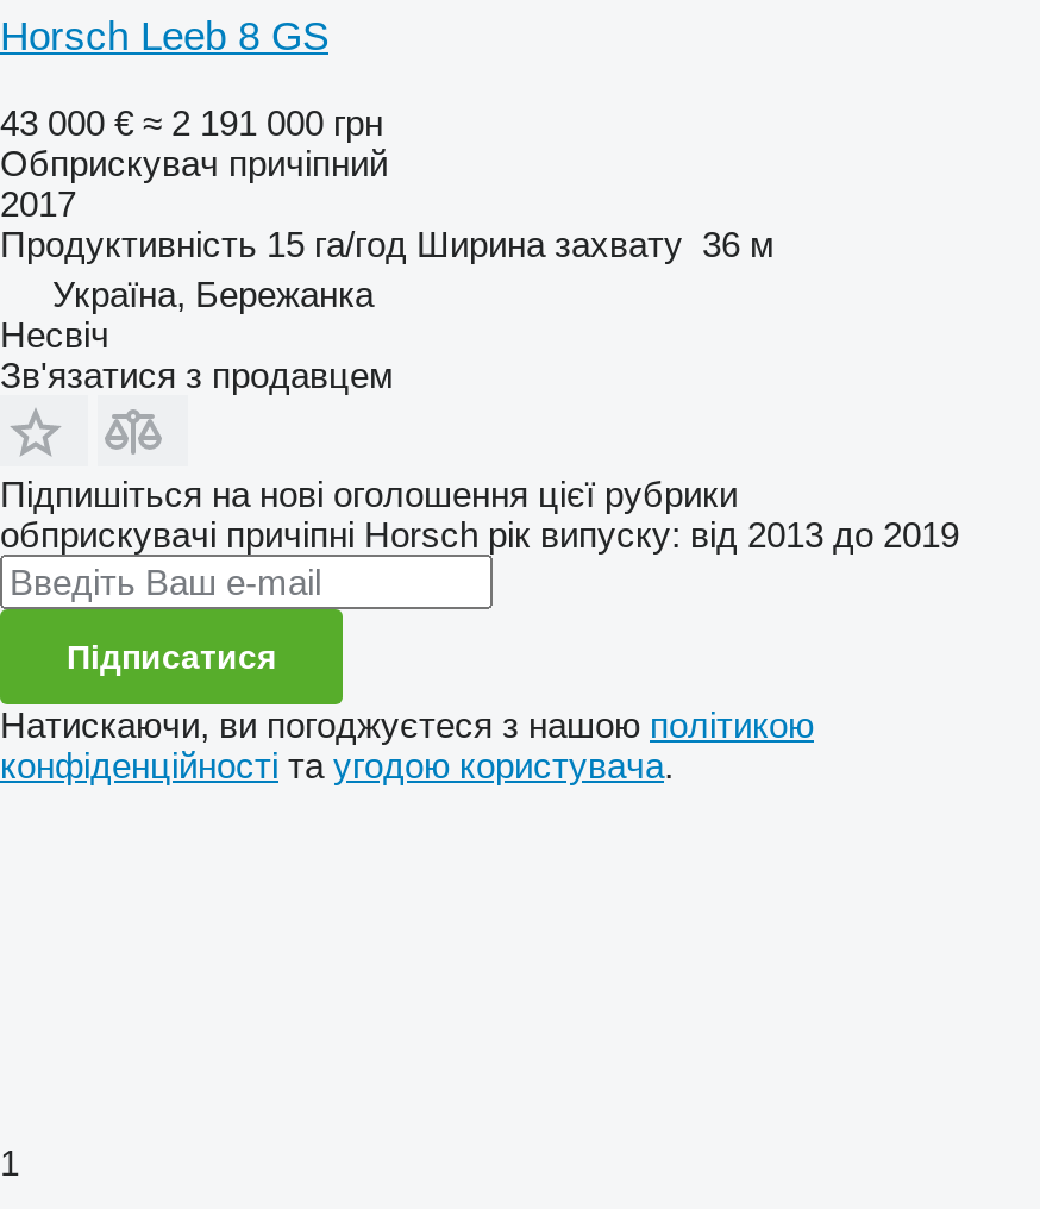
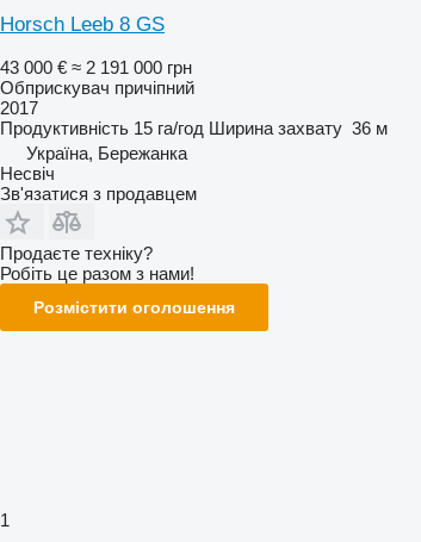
- Підпишіться на нові оголошення цієї рубрики
- обприскувачі причіпні Horsch рік випуску: від 2013 до 2019
- Підписатися
- Натискаючи, ви погоджуєтеся з нашою політикою
- конфіденційності та угодою користувача.
+ Продаєте техніку?
+ Робіть це разом з нами!
+ Розмістити оголошення
